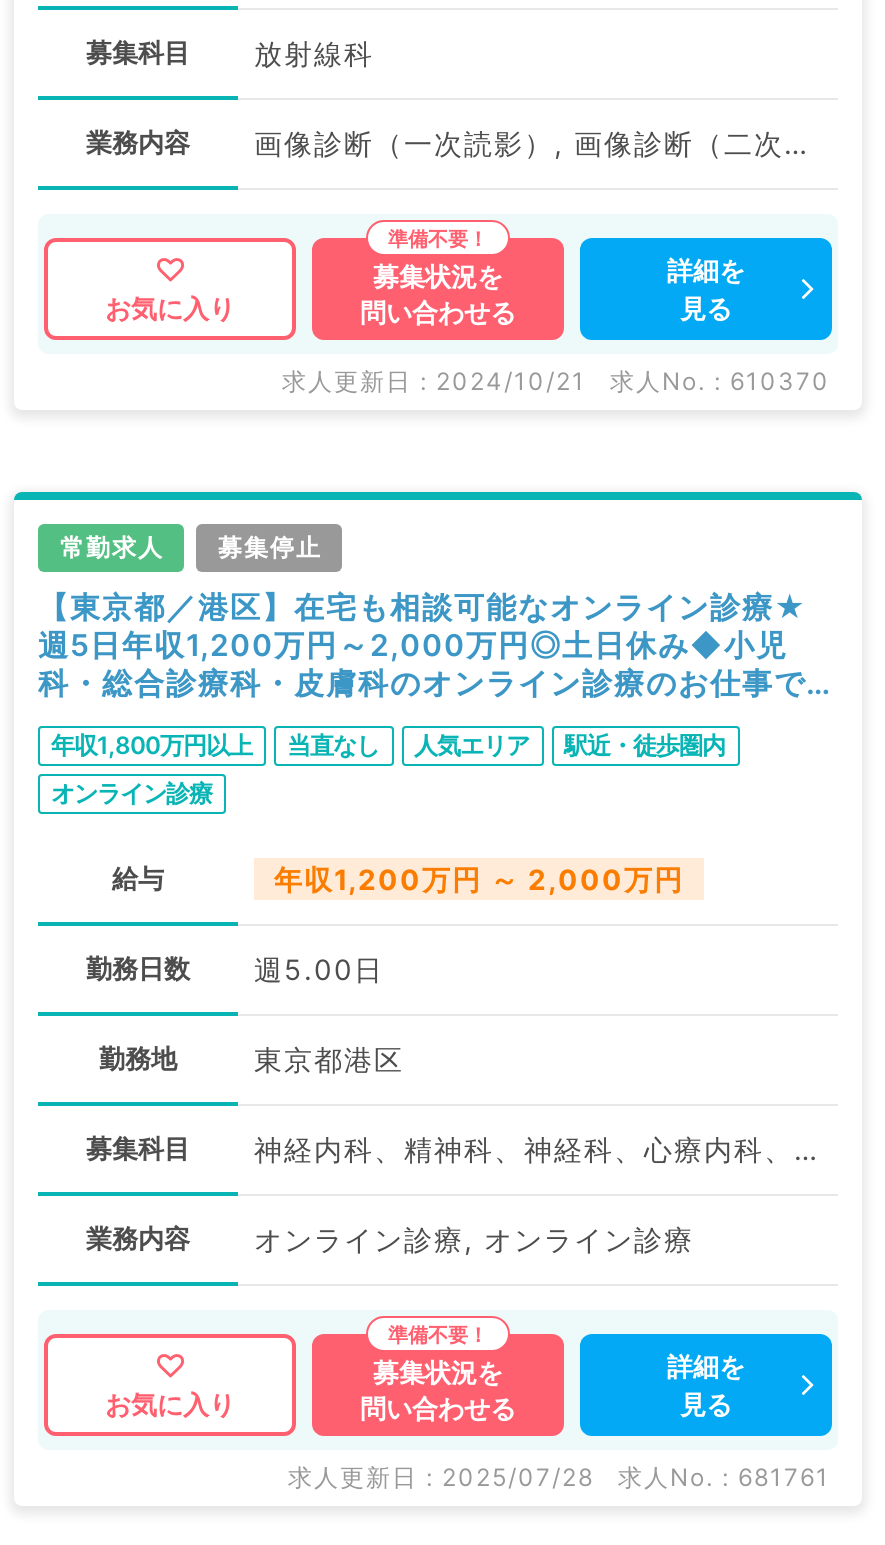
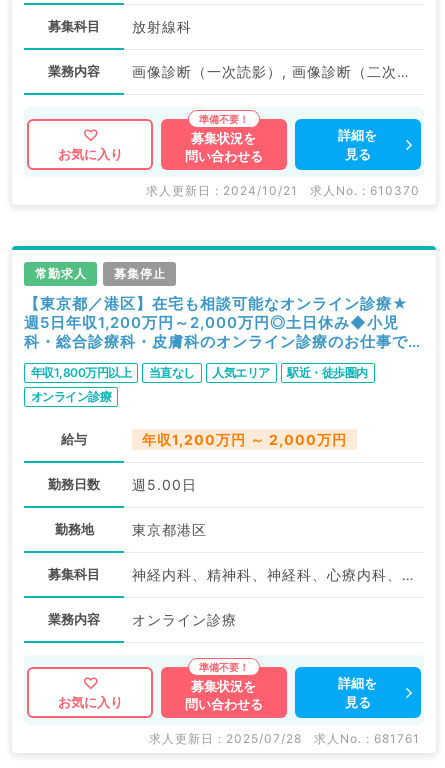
- オンライン診療, オンライン診療
+ オンライン診療
